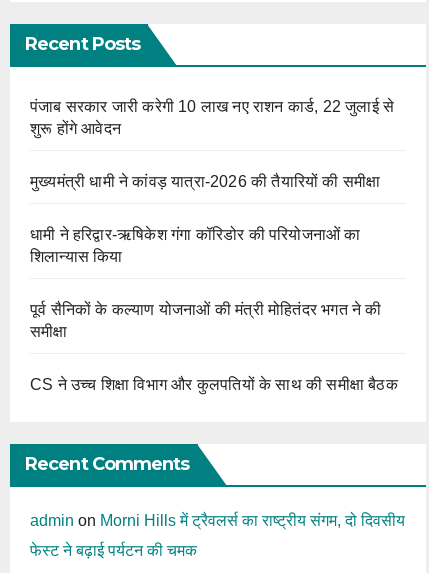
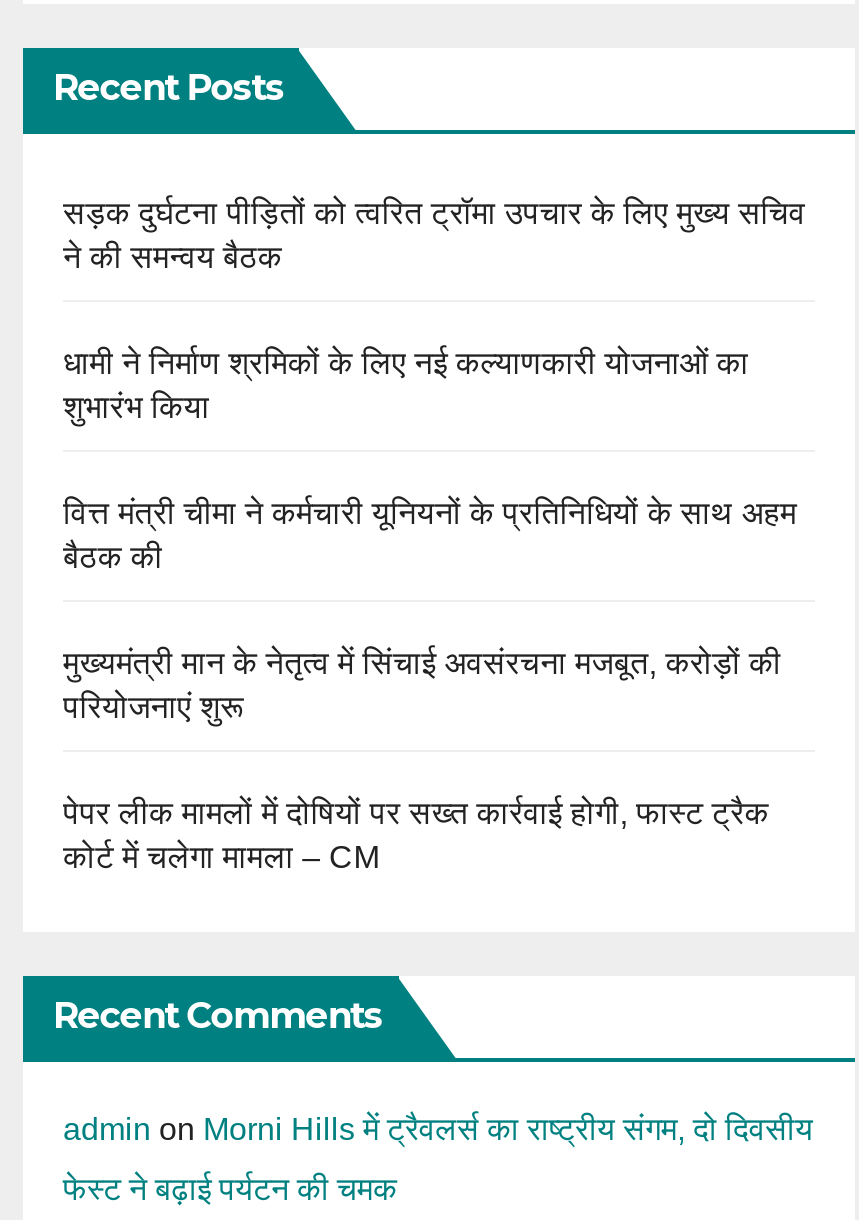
- पंजाब सरकार जारी करेगी 10 लाख नए राशन कार्ड, 22 जुलाई से
- शुरू होंगे आवेदन
+ सड़क दुर्घटना पीड़ितों को त्वरित ट्रॉमा उपचार के लिए मुख्य सचिव
+ ने की समन्वय बैठक

- मुख्यमंत्री धामी ने कांवड़ यात्रा-2026 की तैयारियों की समीक्षा
+ धामी ने निर्माण श्रमिकों के लिए नई कल्याणकारी योजनाओं का
+ शुभारंभ किया

- धामी ने हरिद्वार-ऋषिकेश गंगा कॉरिडोर की परियोजनाओं का
- शिलान्यास किया
+ वित्त मंत्री चीमा ने कर्मचारी यूनियनों के प्रतिनिधियों के साथ अहम
+ बैठक की

- पूर्व सैनिकों के कल्याण योजनाओं की मंत्री मोहितंदर भगत ने की
- समीक्षा
+ मुख्यमंत्री मान के नेतृत्व में सिंचाई अवसंरचना मजबूत, करोड़ों की
+ परियोजनाएं शुरू

- CS ने उच्च शिक्षा विभाग और कुलपतियों के साथ की समीक्षा बैठक
+ पेपर लीक मामलों में दोषियों पर सख्त कार्रवाई होगी, फास्ट ट्रैक
+ कोर्ट में चलेगा मामला – CM
